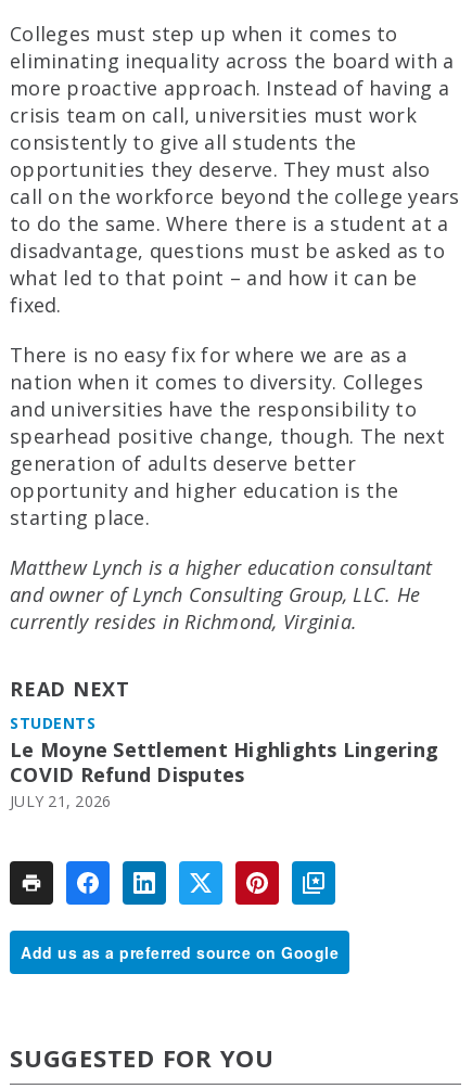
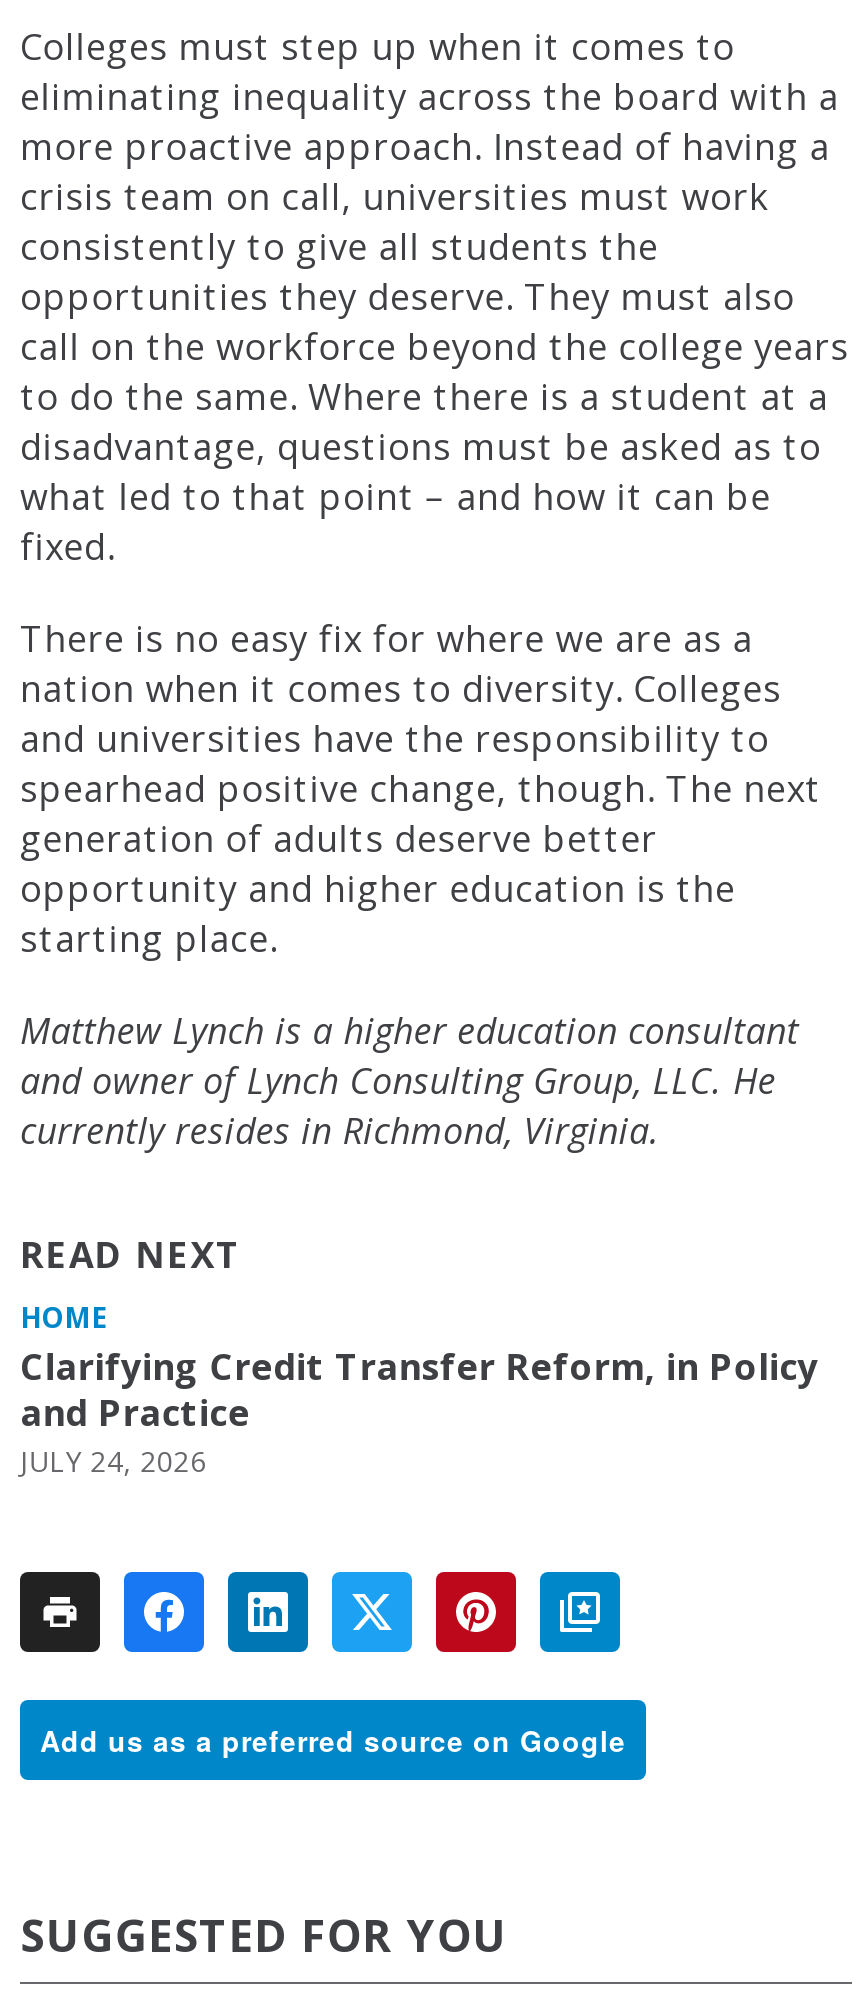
- STUDENTS
- Le Moyne Settlement Highlights Lingering
- COVID Refund Disputes
- JULY 21, 2026
+ HOME
+ Clarifying Credit Transfer Reform, in Policy
+ and Practice
+ JULY 24, 2026
